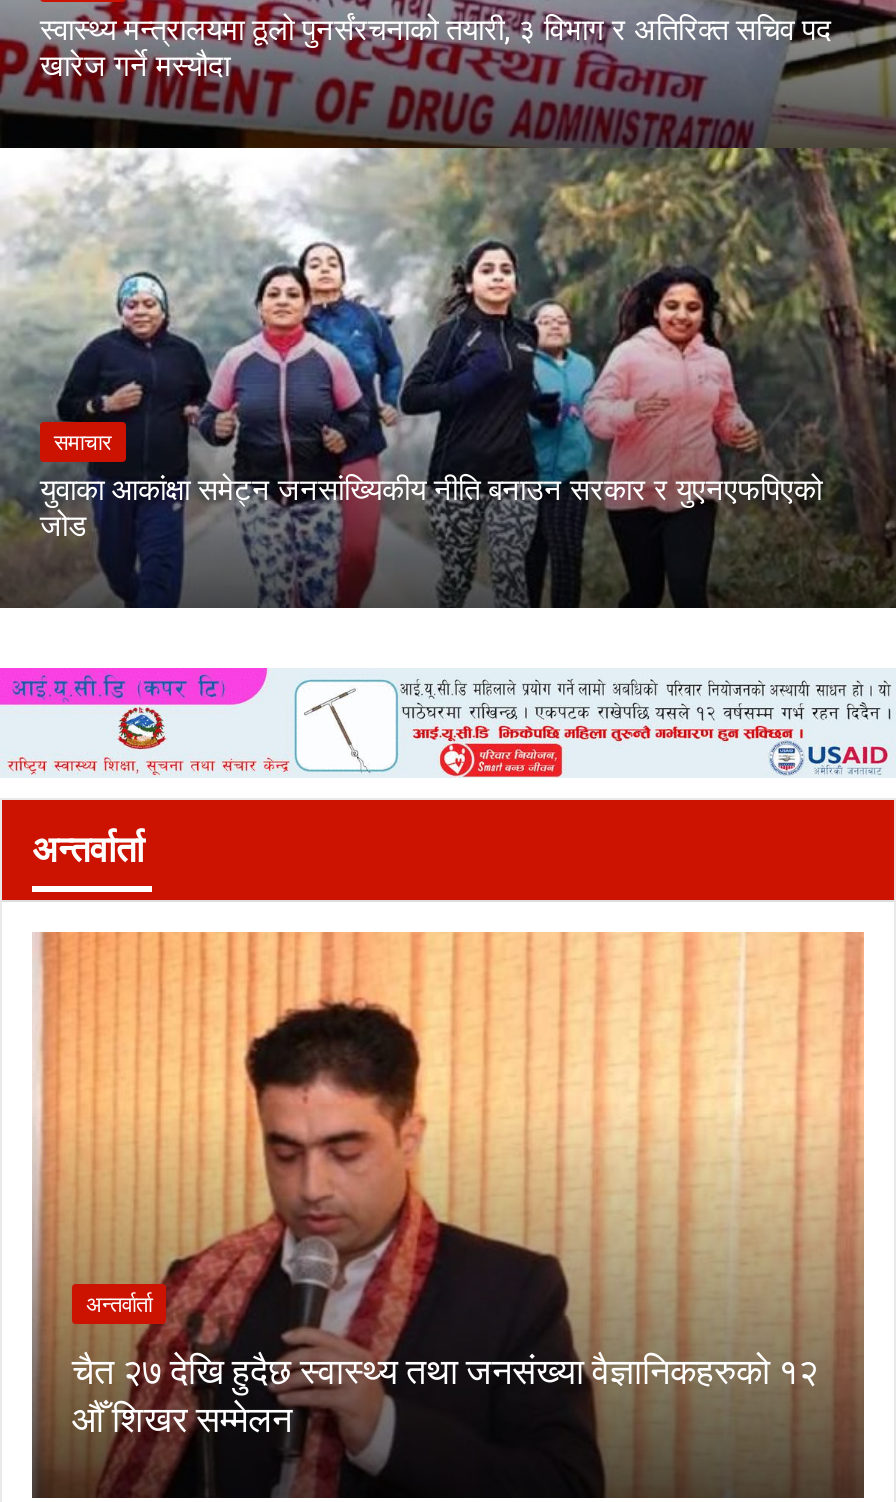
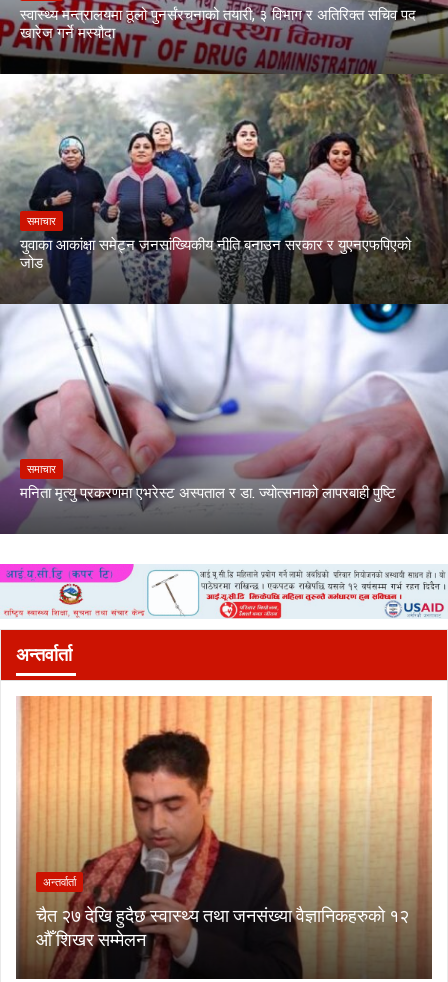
+ [image]
+ समाचार
+ मनिता मृत्यु प्रकरणमा एभरेस्ट अस्पताल र डा. ज्योत्सनाको लापरबाही पुष्टि
